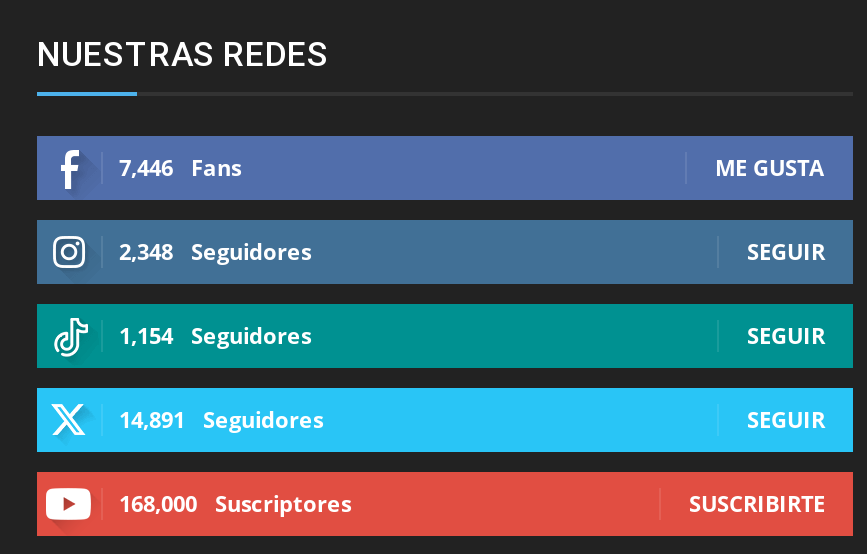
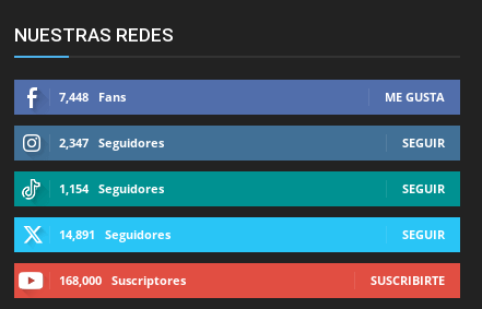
- 7,446 Fans
+ 7,448 Fans

- 2,348 Seguidores
+ 2,347 Seguidores
